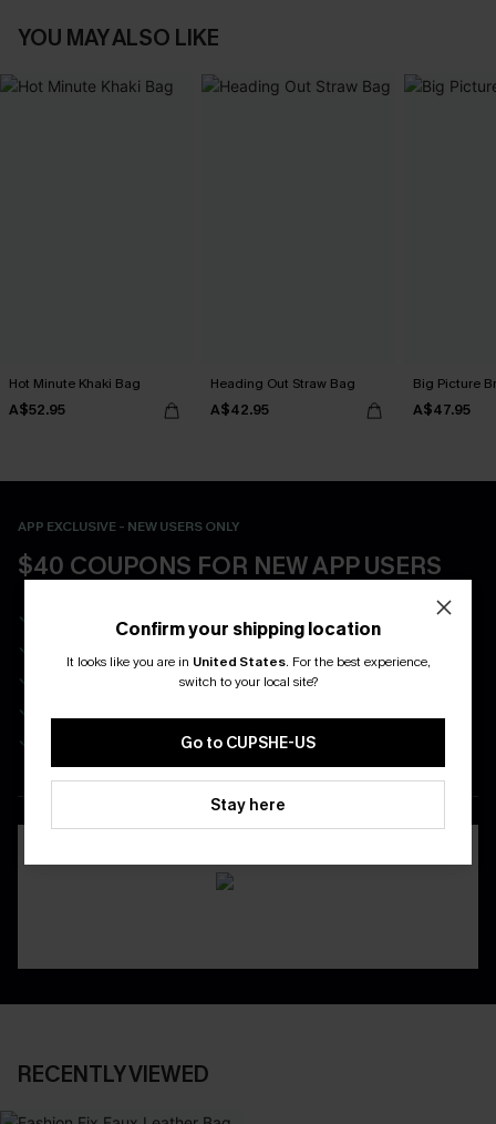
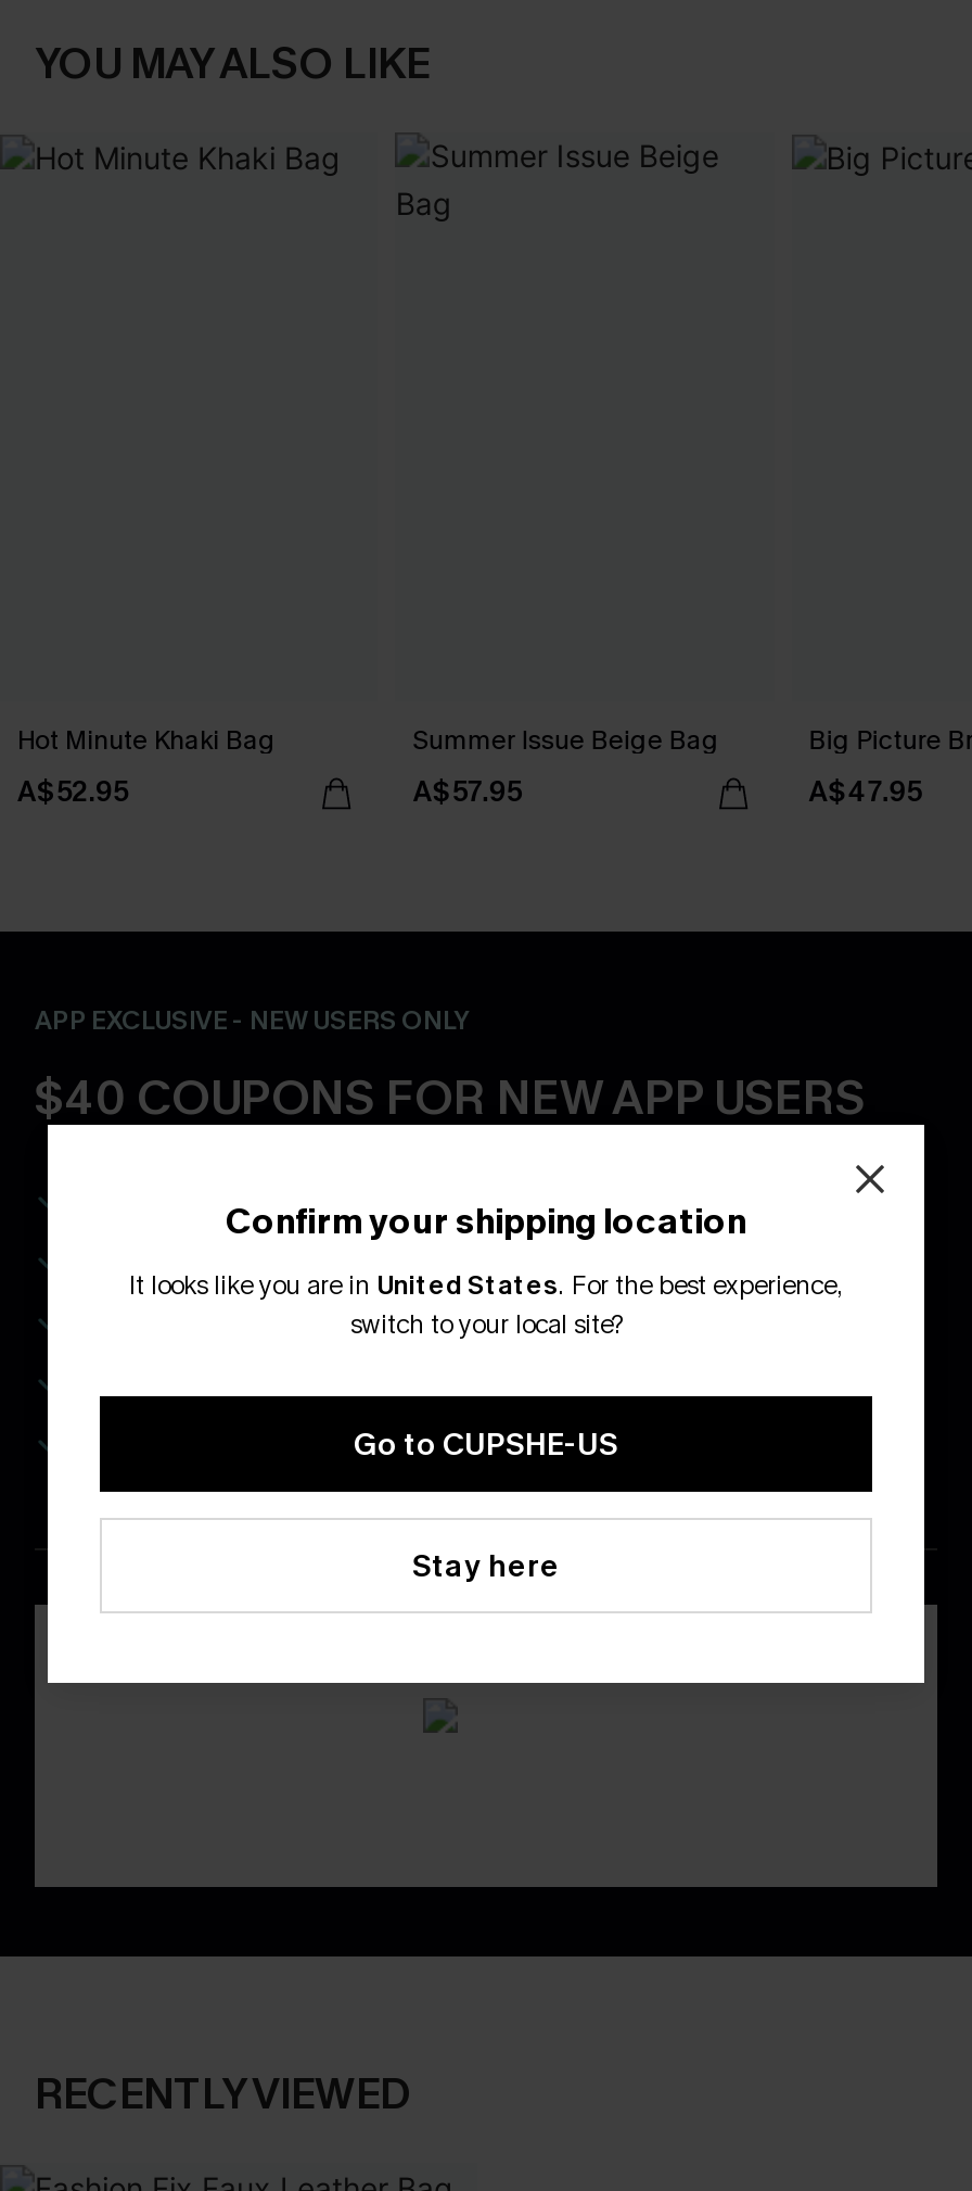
- Heading Out Straw Bag
- A$42.95
+ Summer Issue Beige Bag
+ A$57.95
